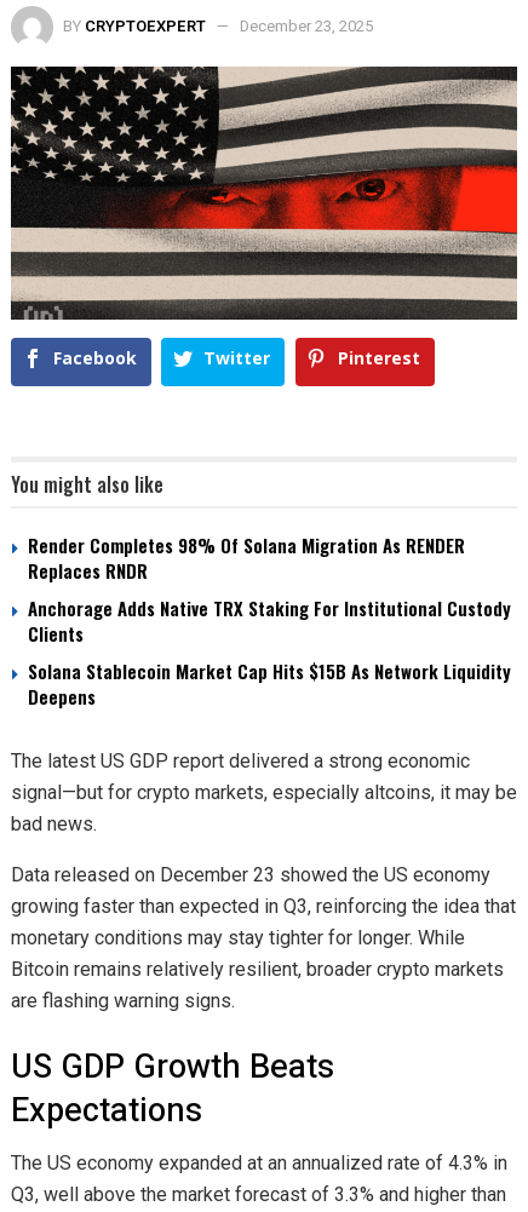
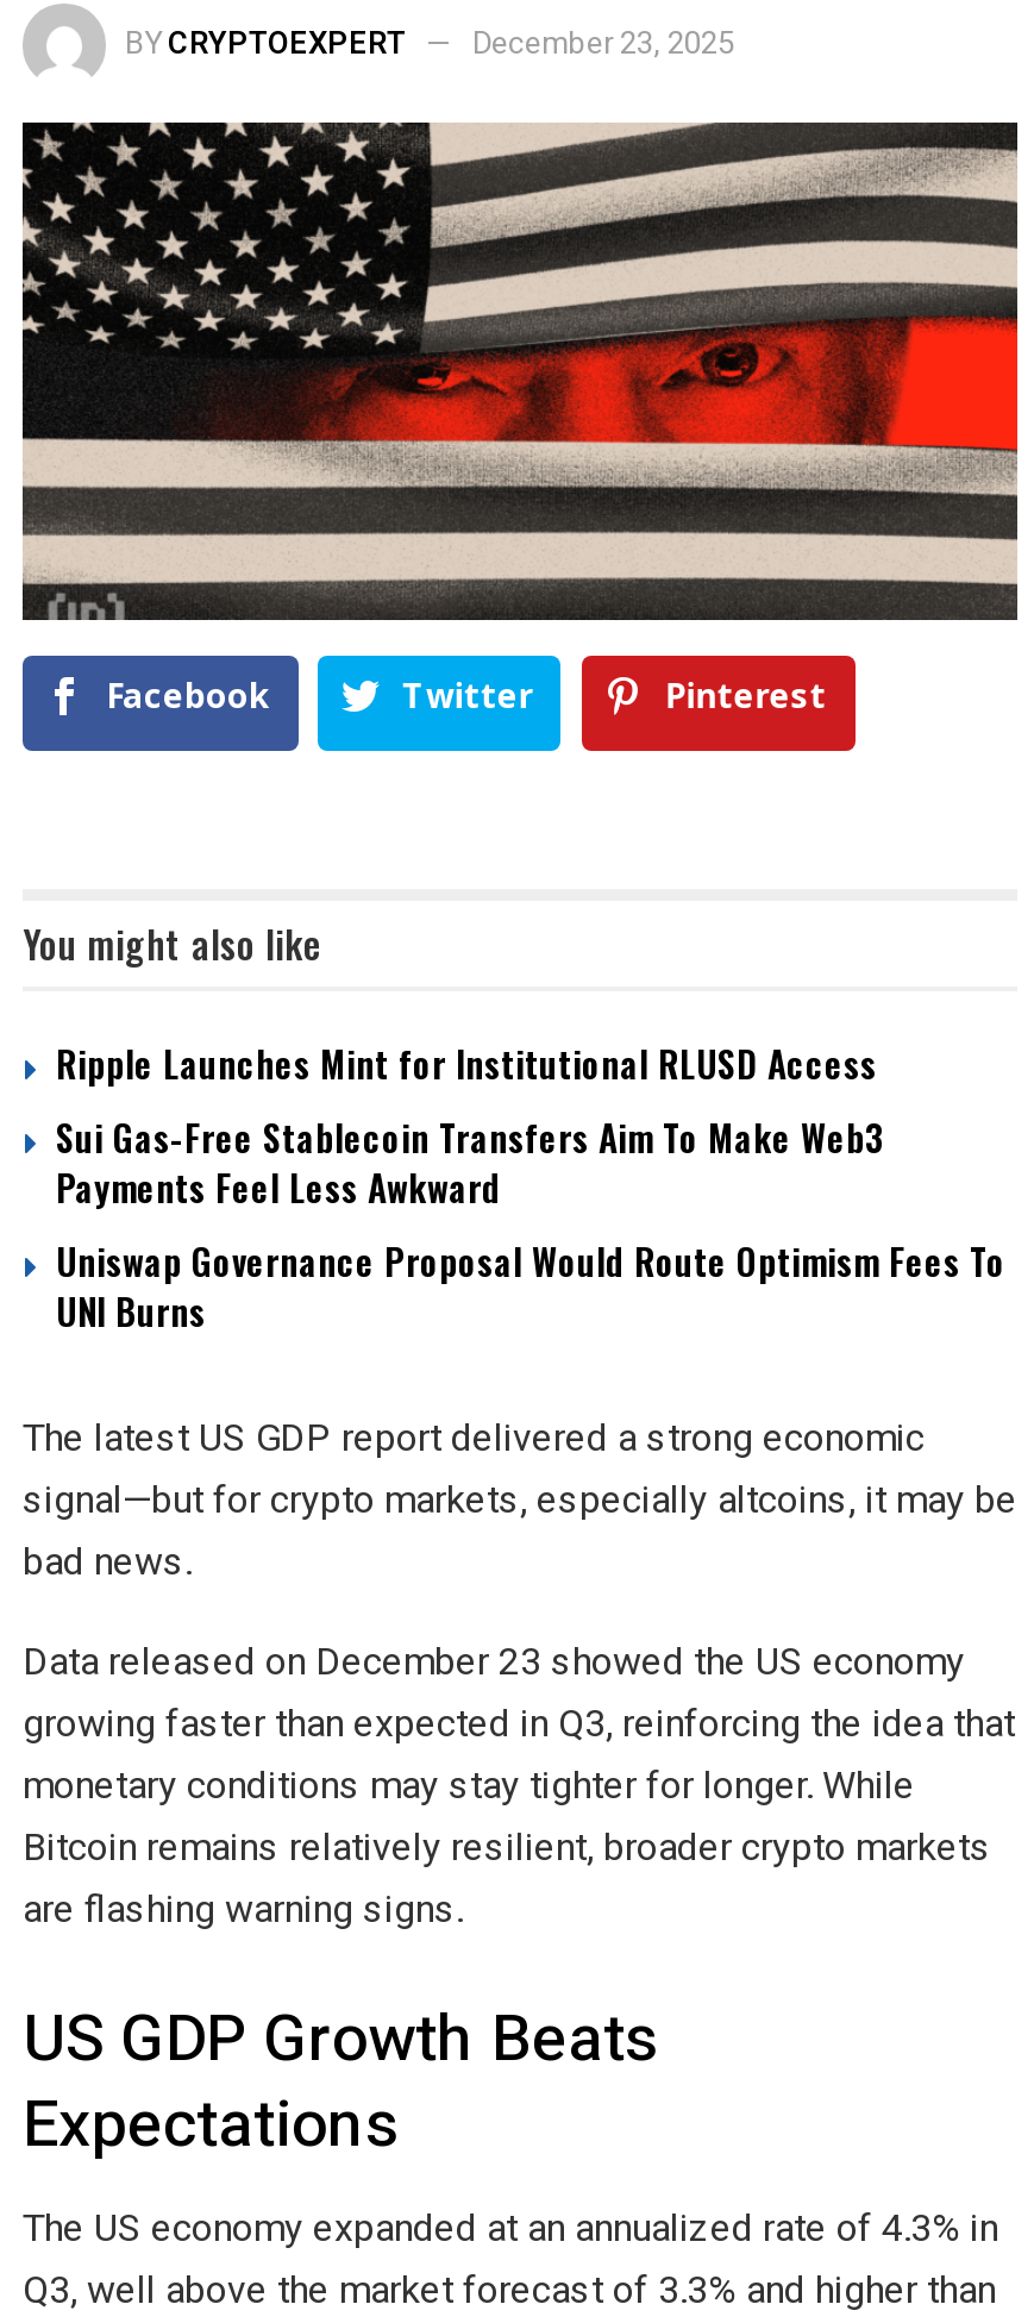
- Render Completes 98% Of Solana Migration As RENDER
- Replaces RNDR
- Anchorage Adds Native TRX Staking For Institutional Custody
- Clients
- Solana Stablecoin Market Cap Hits $15B As Network Liquidity
- Deepens
+ Ripple Launches Mint for Institutional RLUSD Access
+ Sui Gas-Free Stablecoin Transfers Aim To Make Web3
+ Payments Feel Less Awkward
+ Uniswap Governance Proposal Would Route Optimism Fees To
+ UNI Burns
